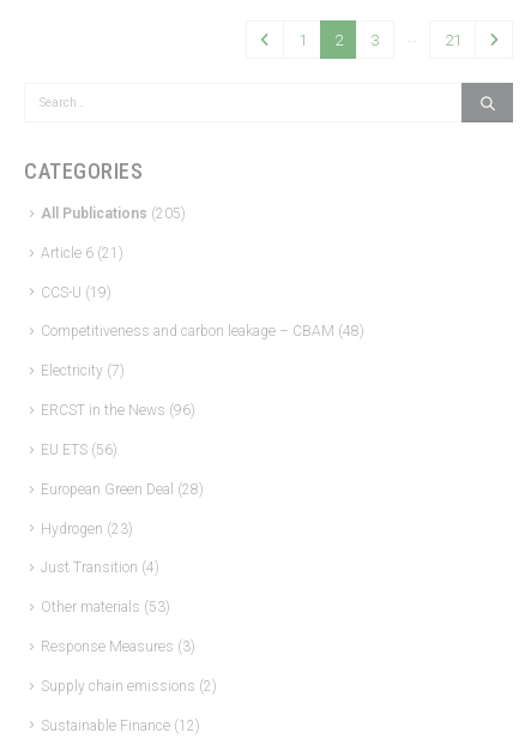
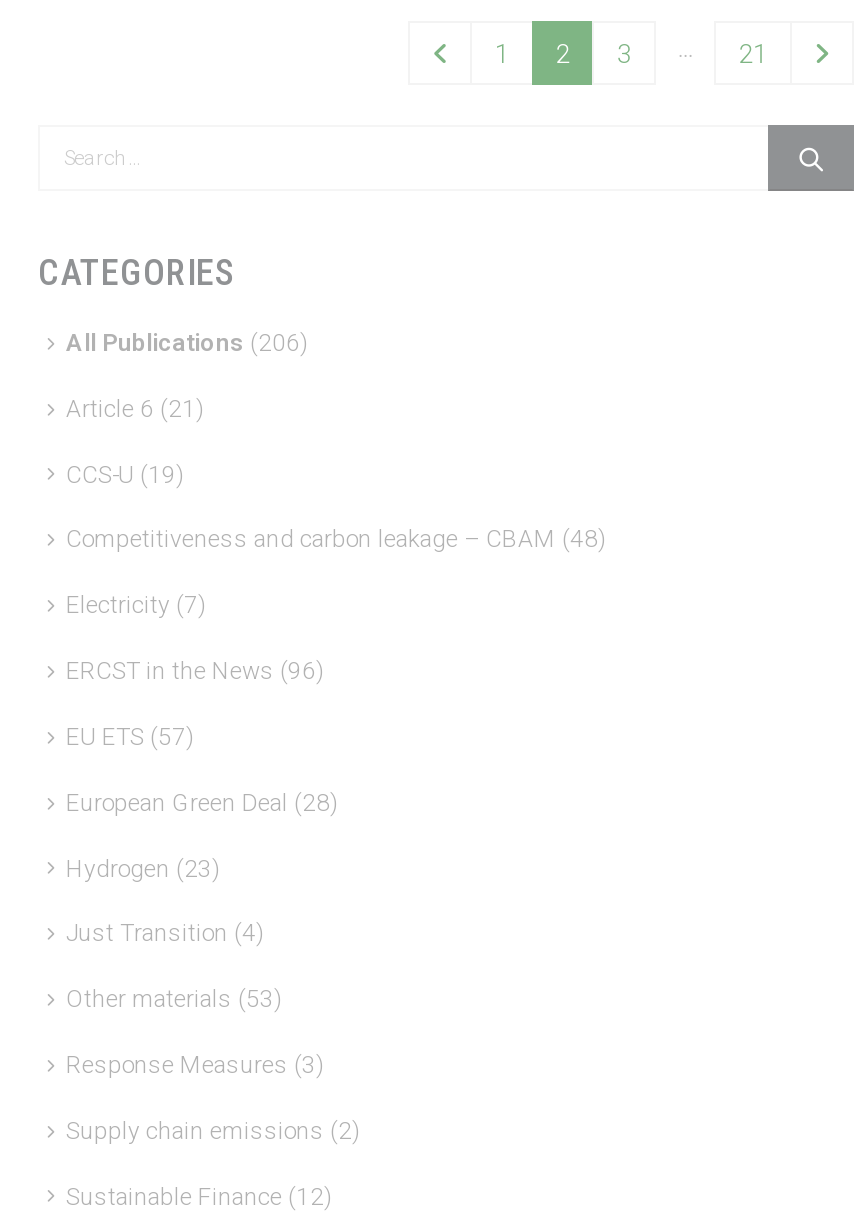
- All Publications (205)
+ All Publications (206)

- EU ETS (56)
+ EU ETS (57)
